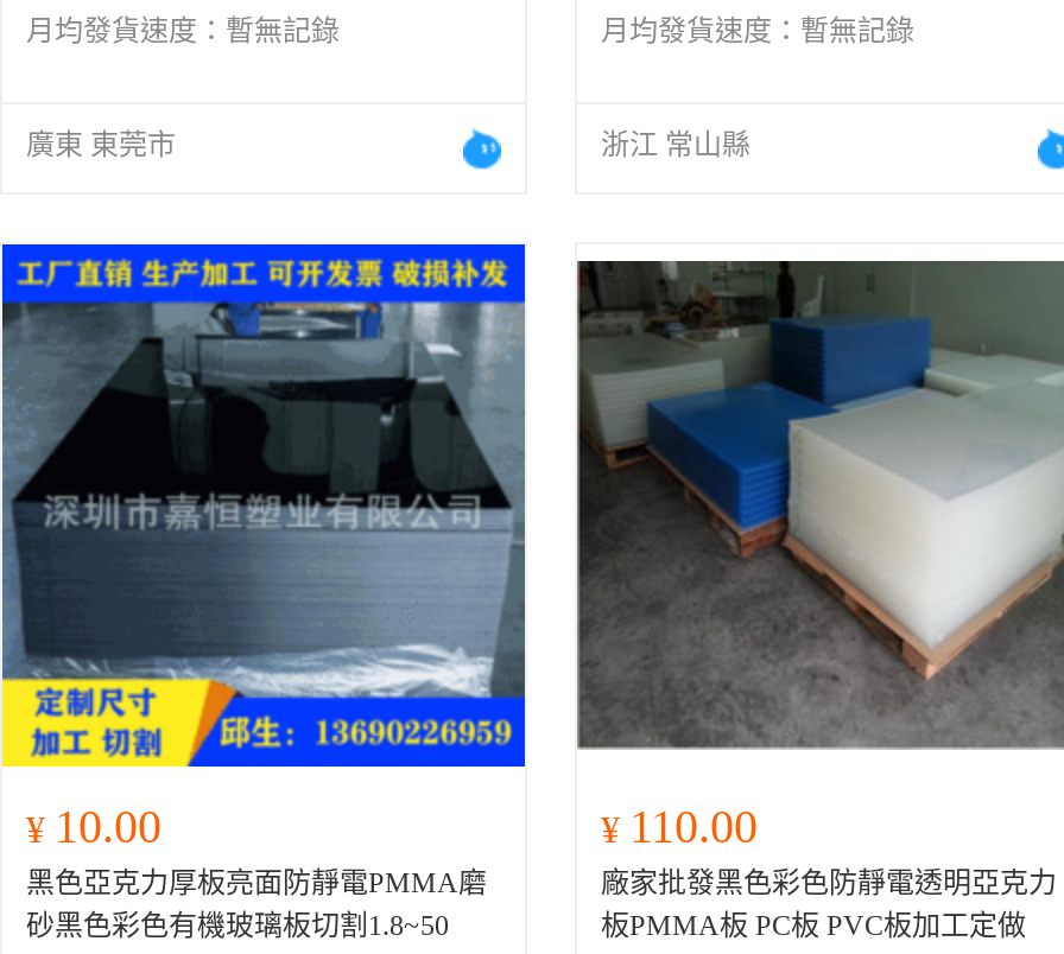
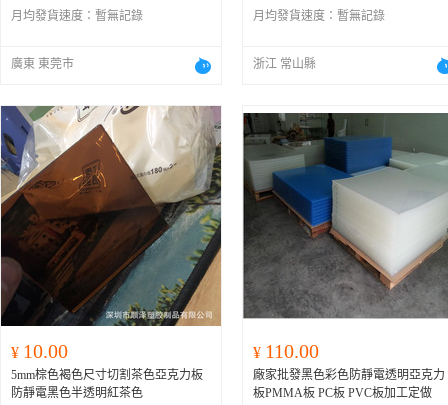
- [image]
+ [image]

- 黑色亞克力厚板亮面防靜電PMMA磨
- 砂黑色彩色有機玻璃板切割1.8~50
+ 5mm棕色褐色尺寸切割茶色亞克力板
+ 防靜電黑色半透明紅茶色
